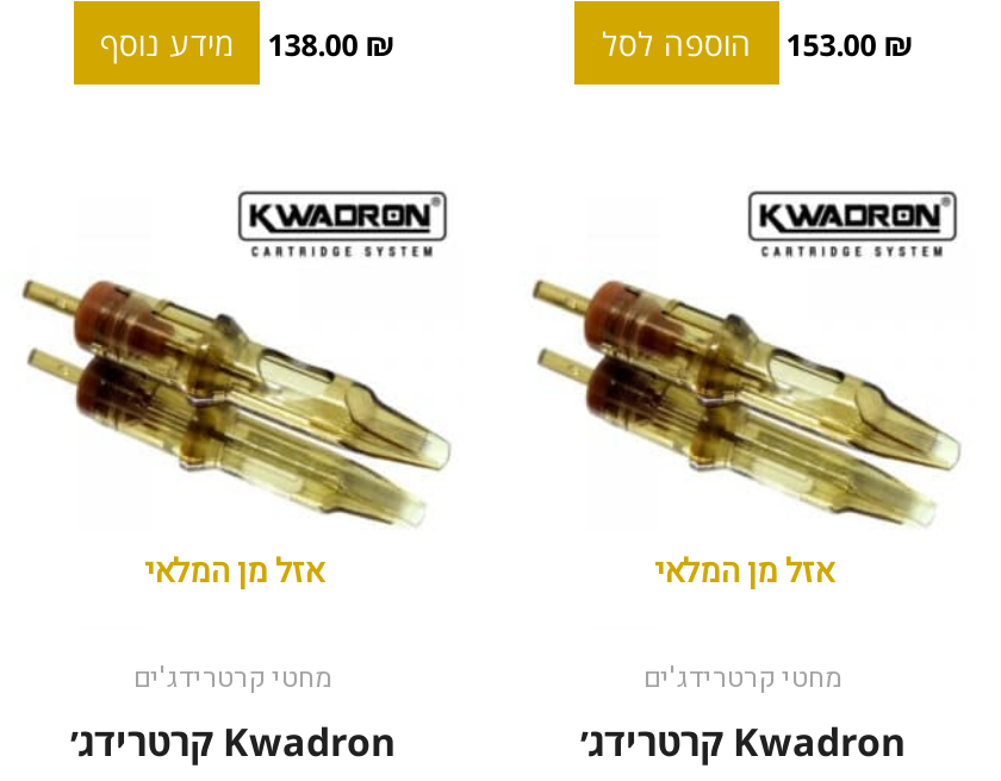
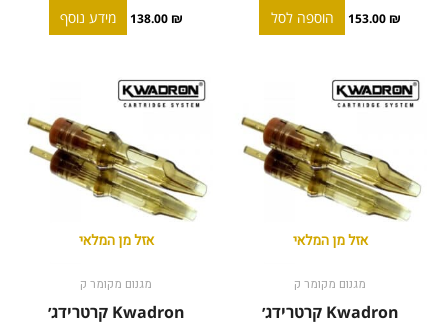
- מחטי קרטרידג'ים
+ מגנום מקומר ק

- מחטי קרטרידג'ים
+ מגנום מקומר ק
